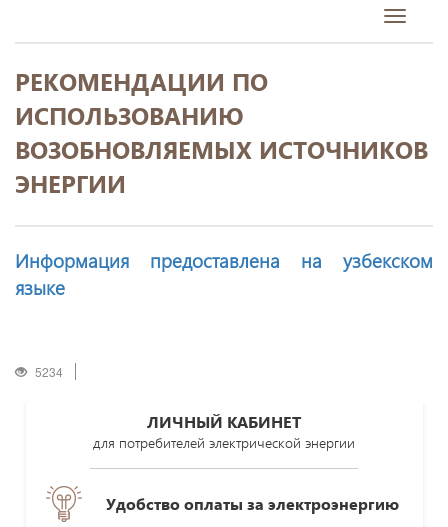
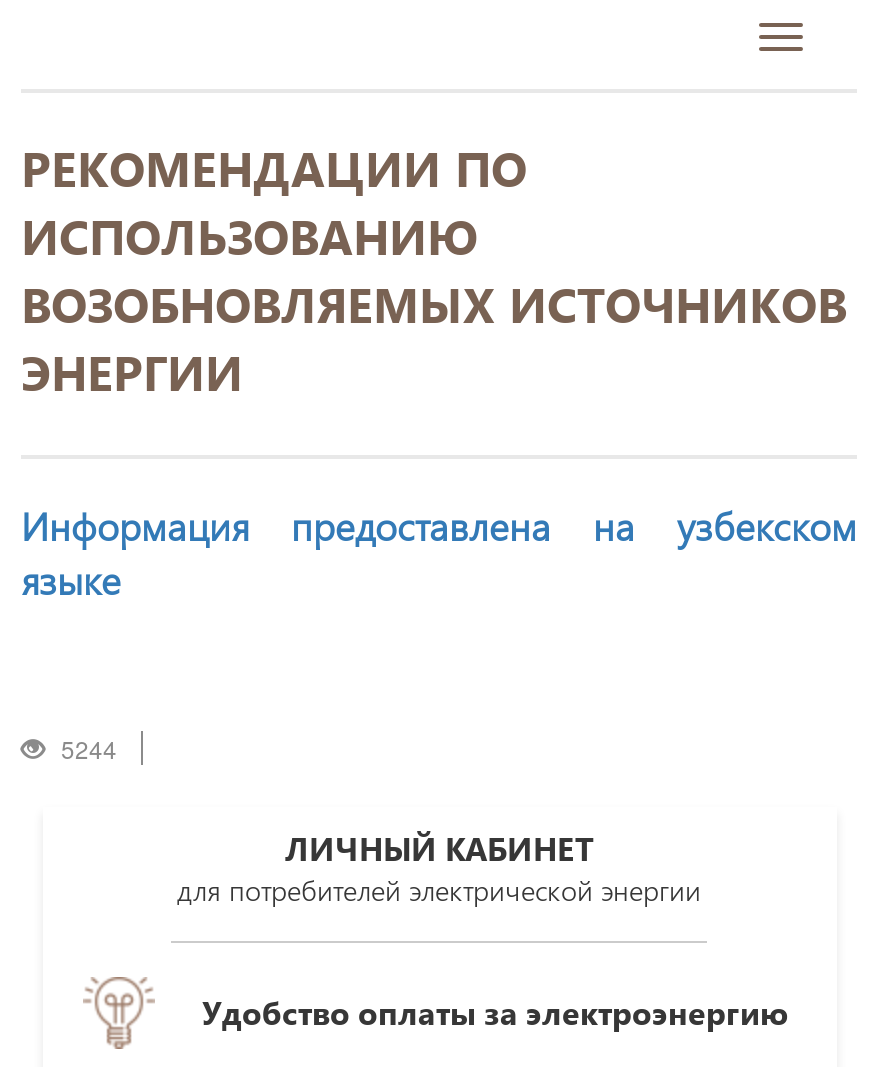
- 5234
+ 5244
